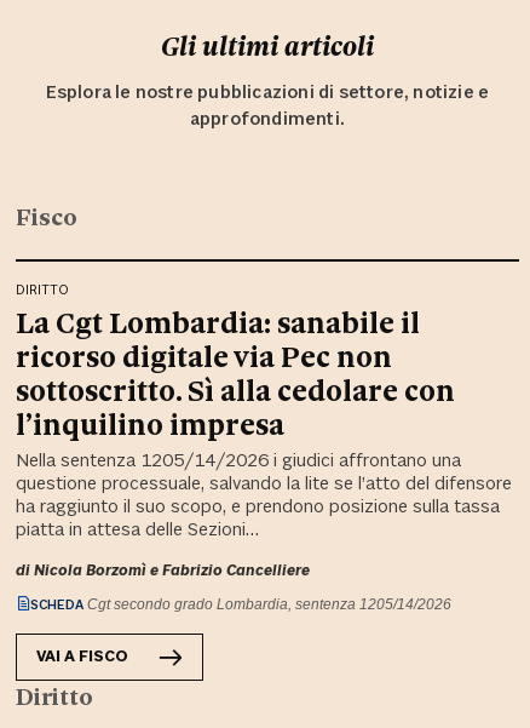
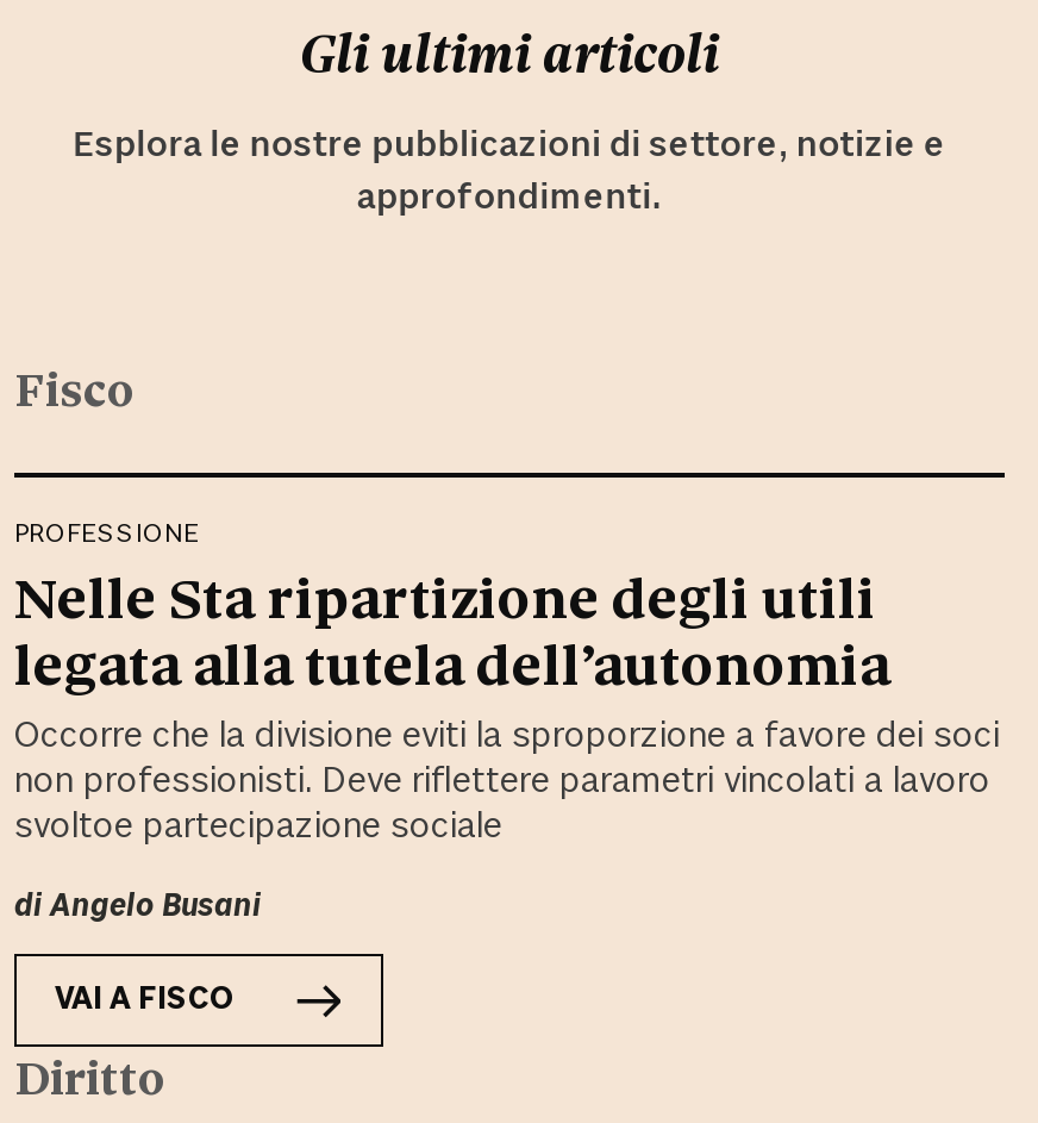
- DIRITTO
- La Cgt Lombardia: sanabile il
- ricorso digitale via Pec non
- sottoscritto. Sì alla cedolare con
- l’inquilino impresa
- Nella sentenza 1205/14/2026 i giudici affrontano una
- questione processuale, salvando la lite se l’atto del difensore
- ha raggiunto il suo scopo, e prendono posizione sulla tassa
- piatta in attesa delle Sezioni…
- di Nicola Borzomì e Fabrizio Cancelliere
- SCHEDA Cgt secondo grado Lombardia, sentenza 1205/14/2026
+ PROFESSIONE
+ Nelle Sta ripartizione degli utili
+ legata alla tutela dell’autonomia
+ Occorre che la divisione eviti la sproporzione a favore dei soci
+ non professionisti. Deve riflettere parametri vincolati a lavoro
+ svoltoe partecipazione sociale
+ di Angelo Busani
